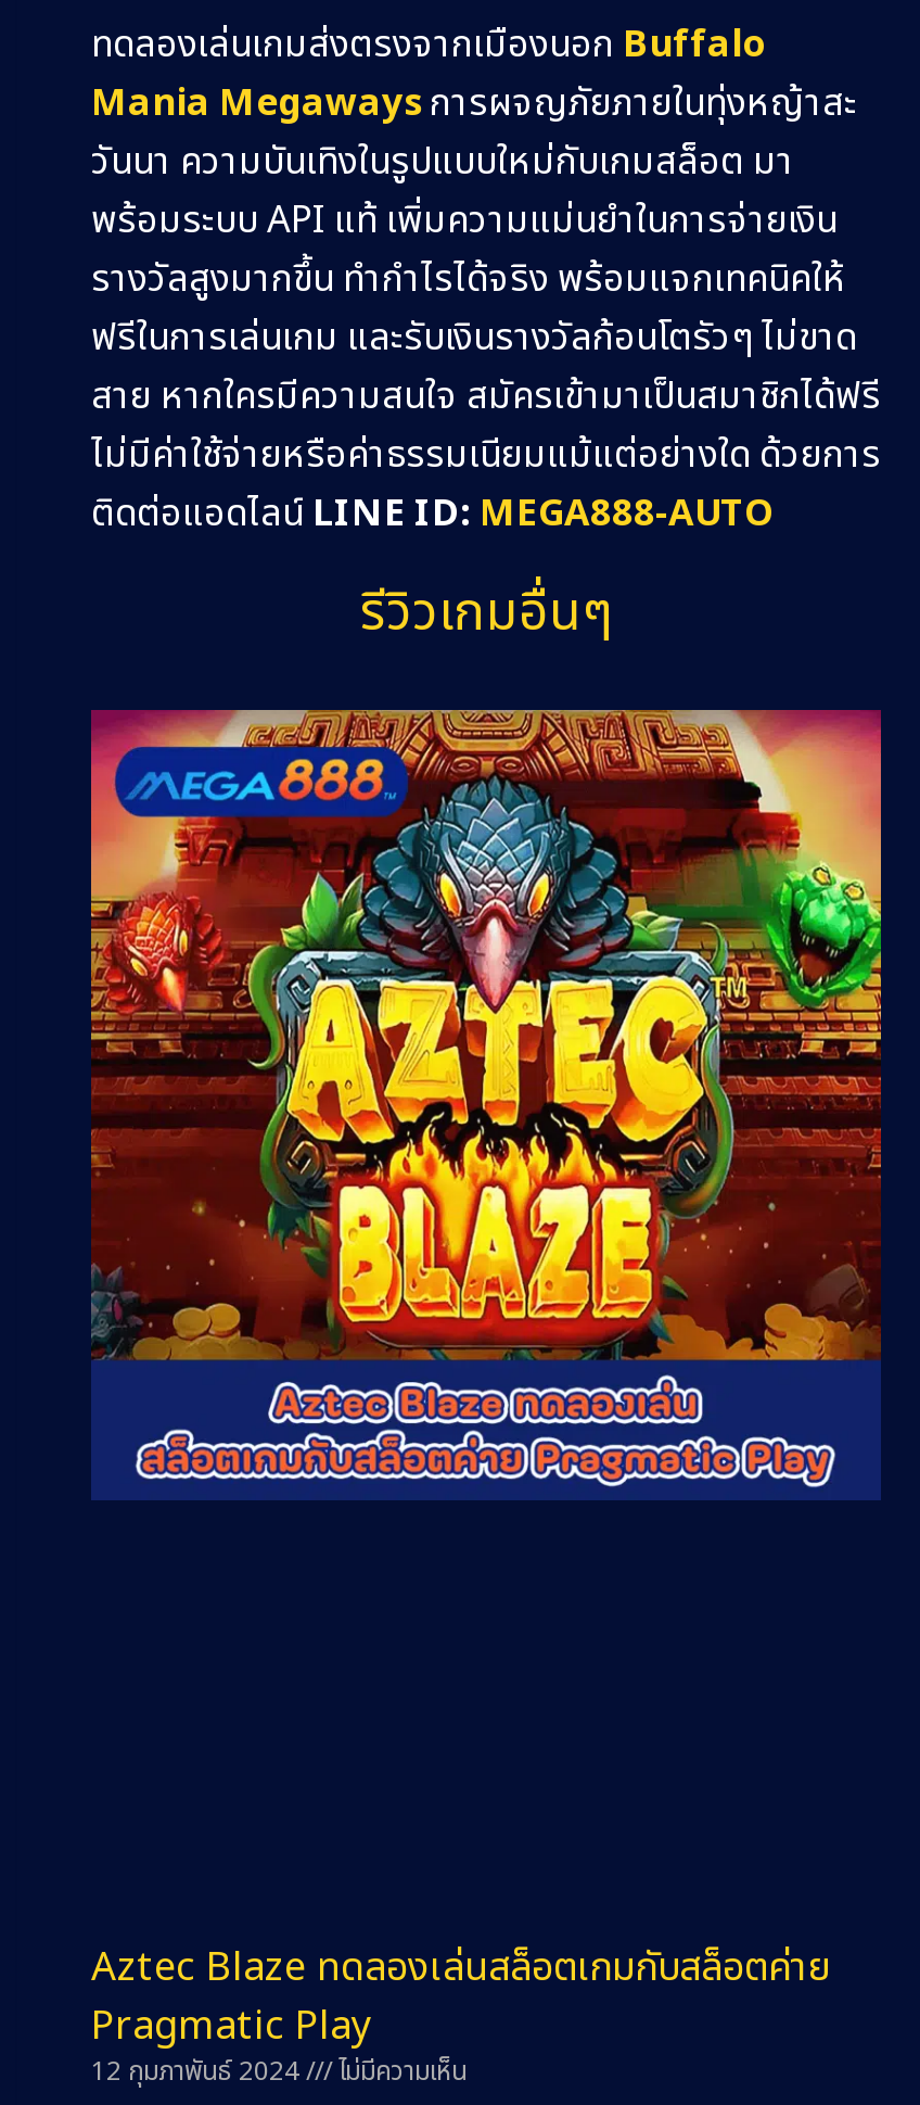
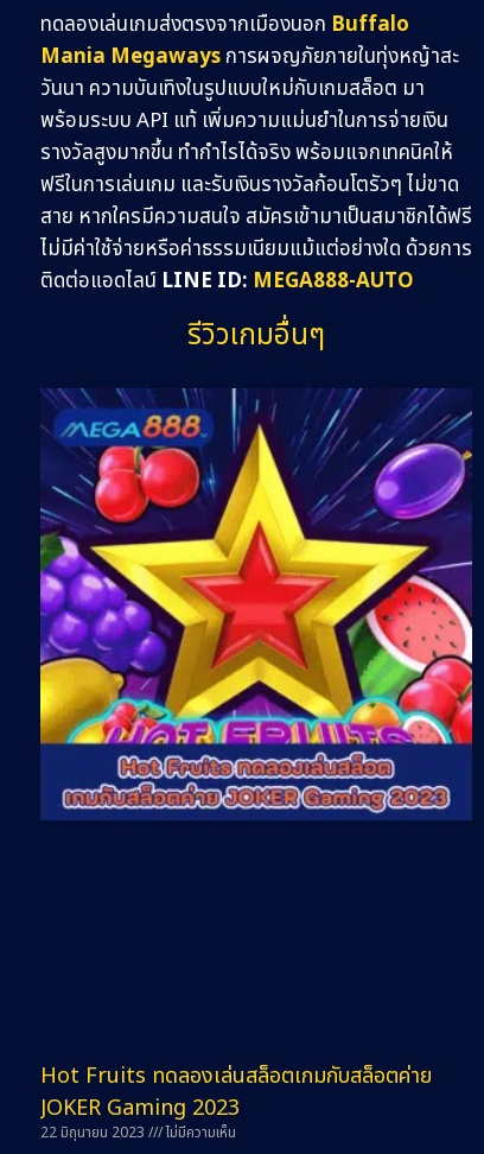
- [image]
+ [image]

- Aztec Blaze ทดลองเล่นสล็อตเกมกับสล็อตค่าย
- Pragmatic Play
- 12 กุมภาพันธ์ 2024
+ Hot Fruits ทดลองเล่นสล็อตเกมกับสล็อตค่าย
+ JOKER Gaming 2023
+ 22 มิถุนายน 2023
